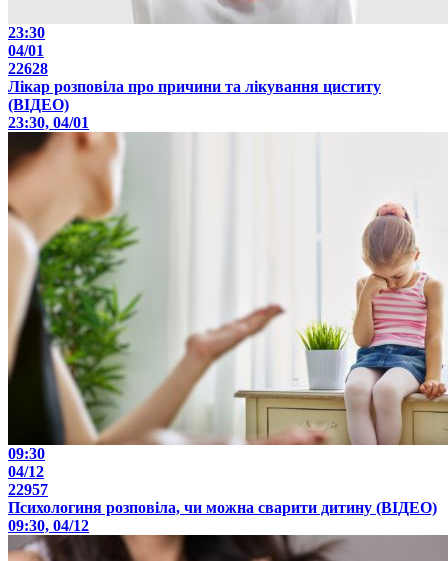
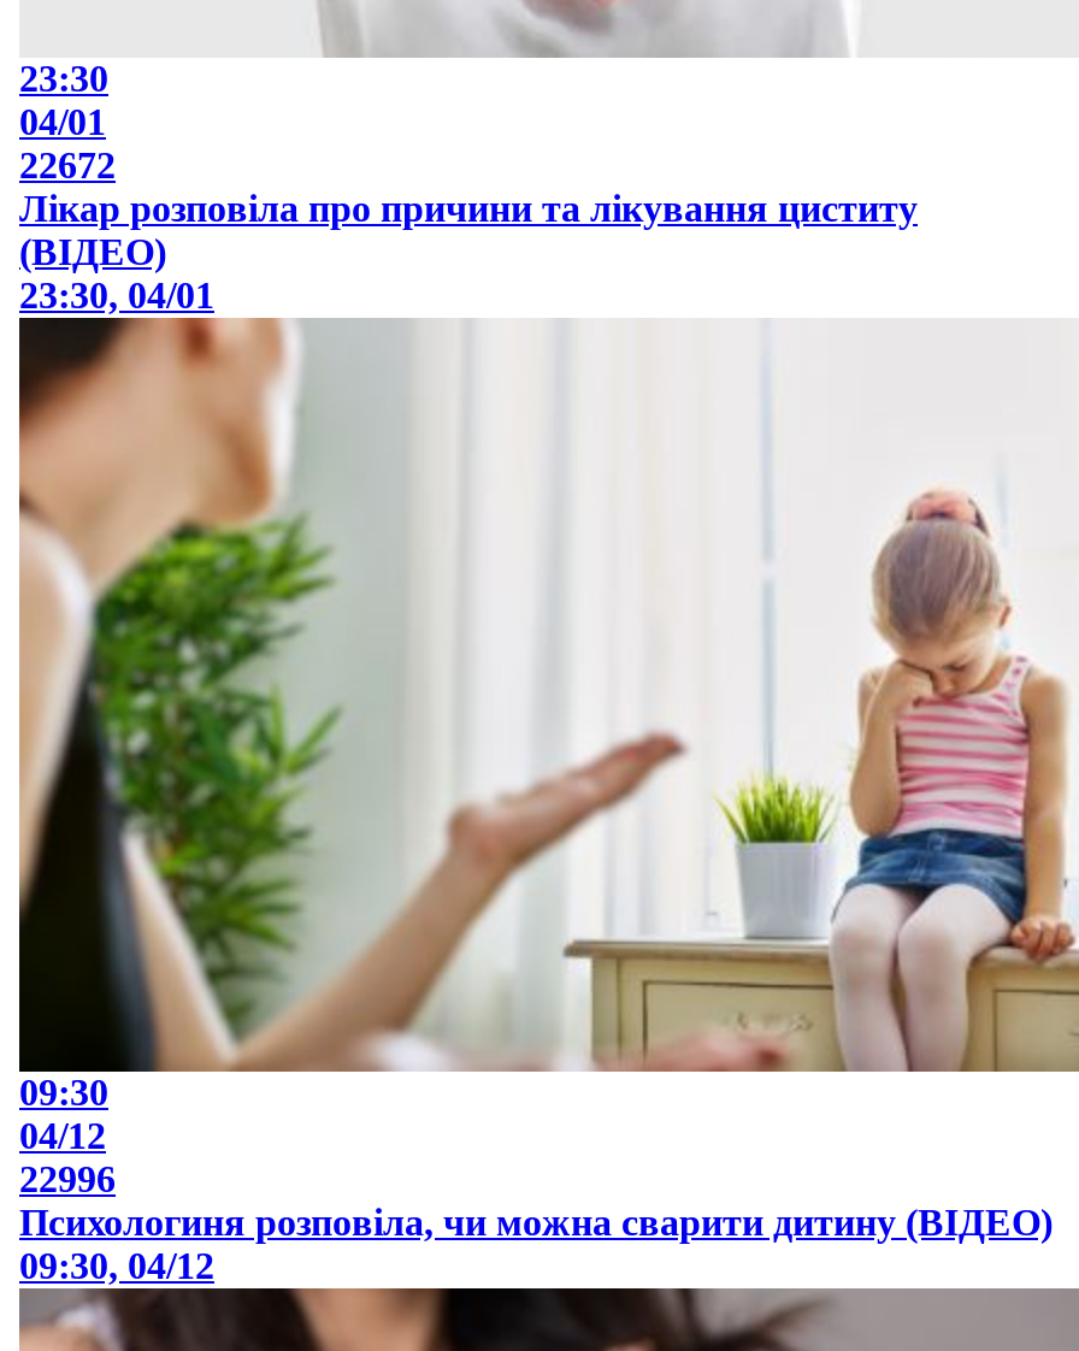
- 22628
+ 22672

- 22957
+ 22996
